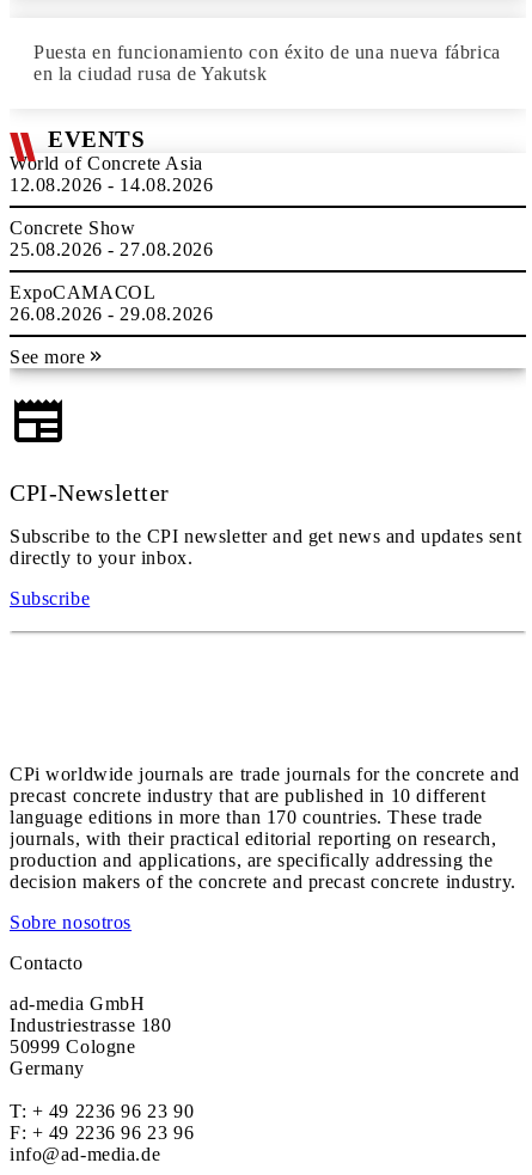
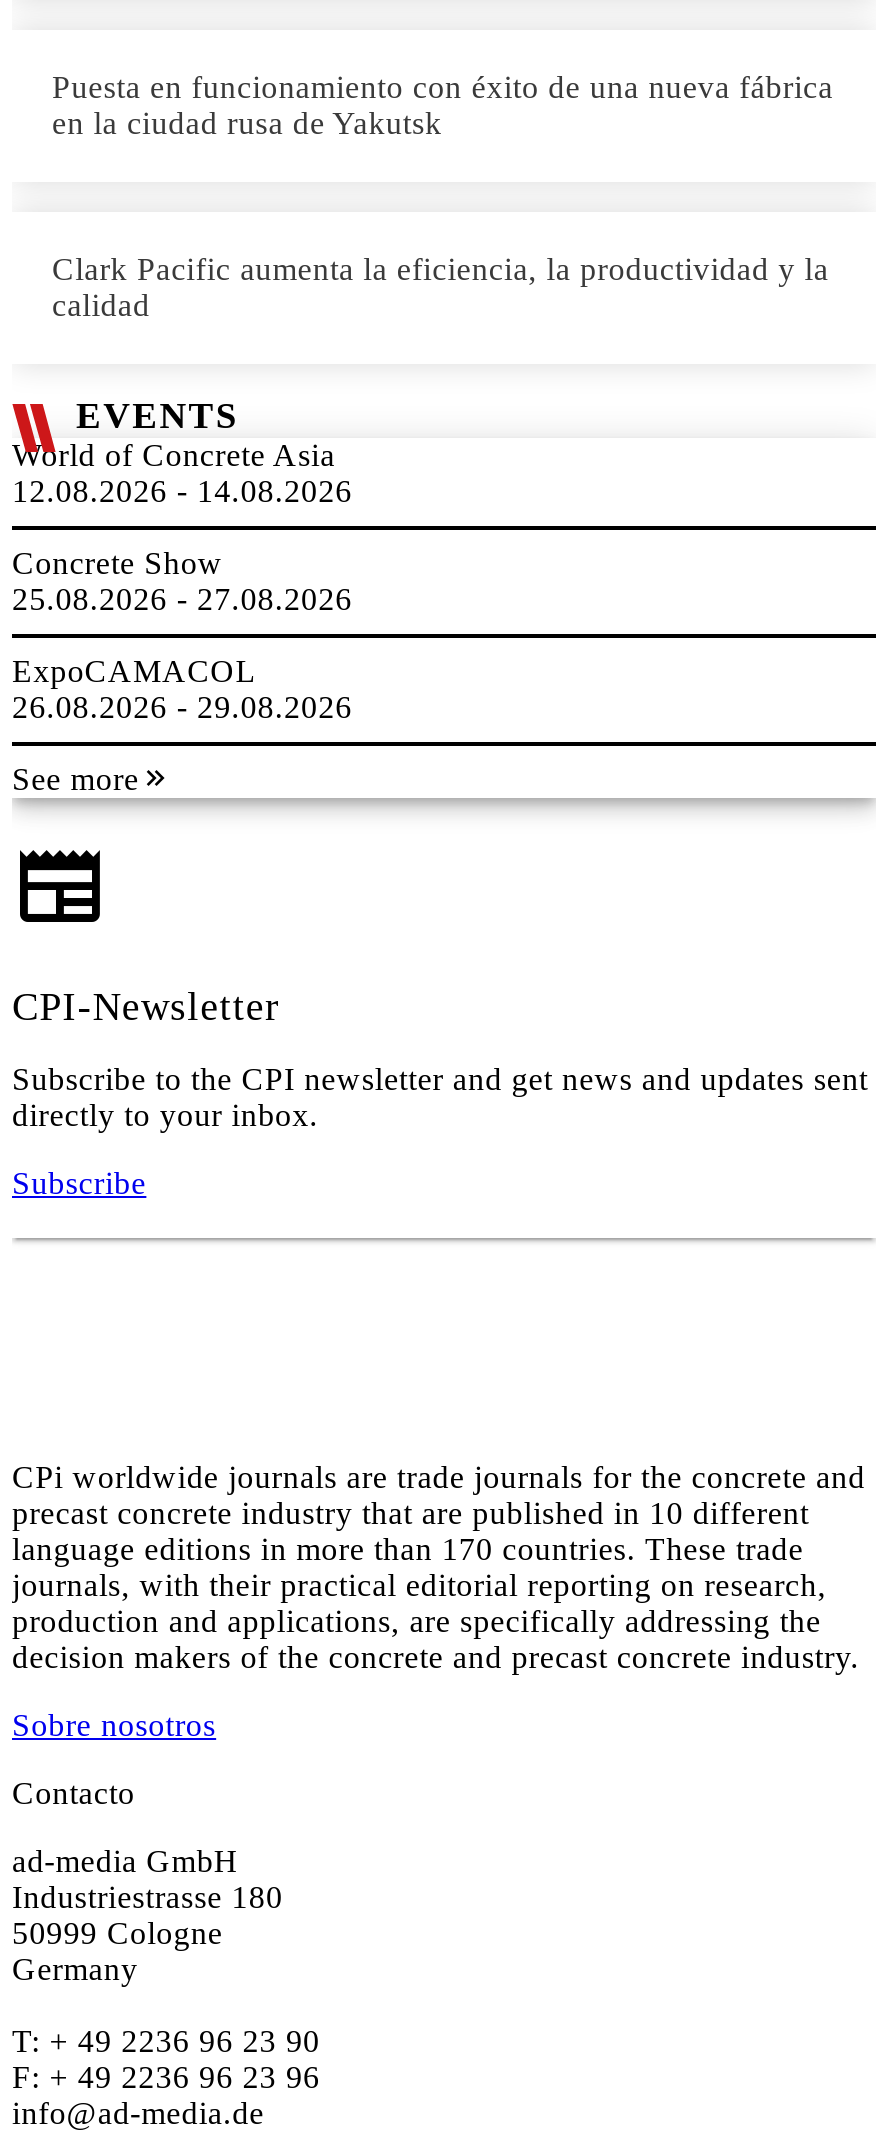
+ Clark Pacific aumenta la eficiencia, la productividad y la
+ calidad
